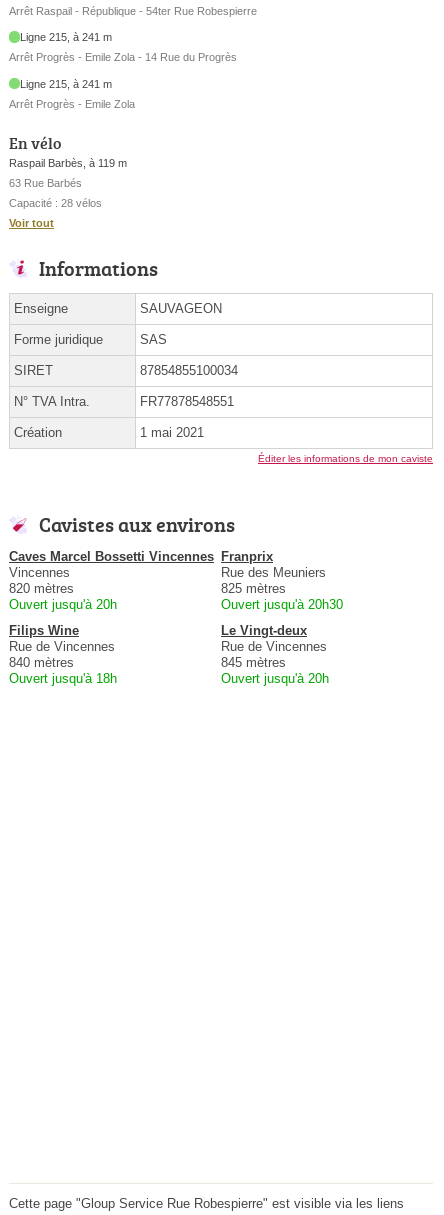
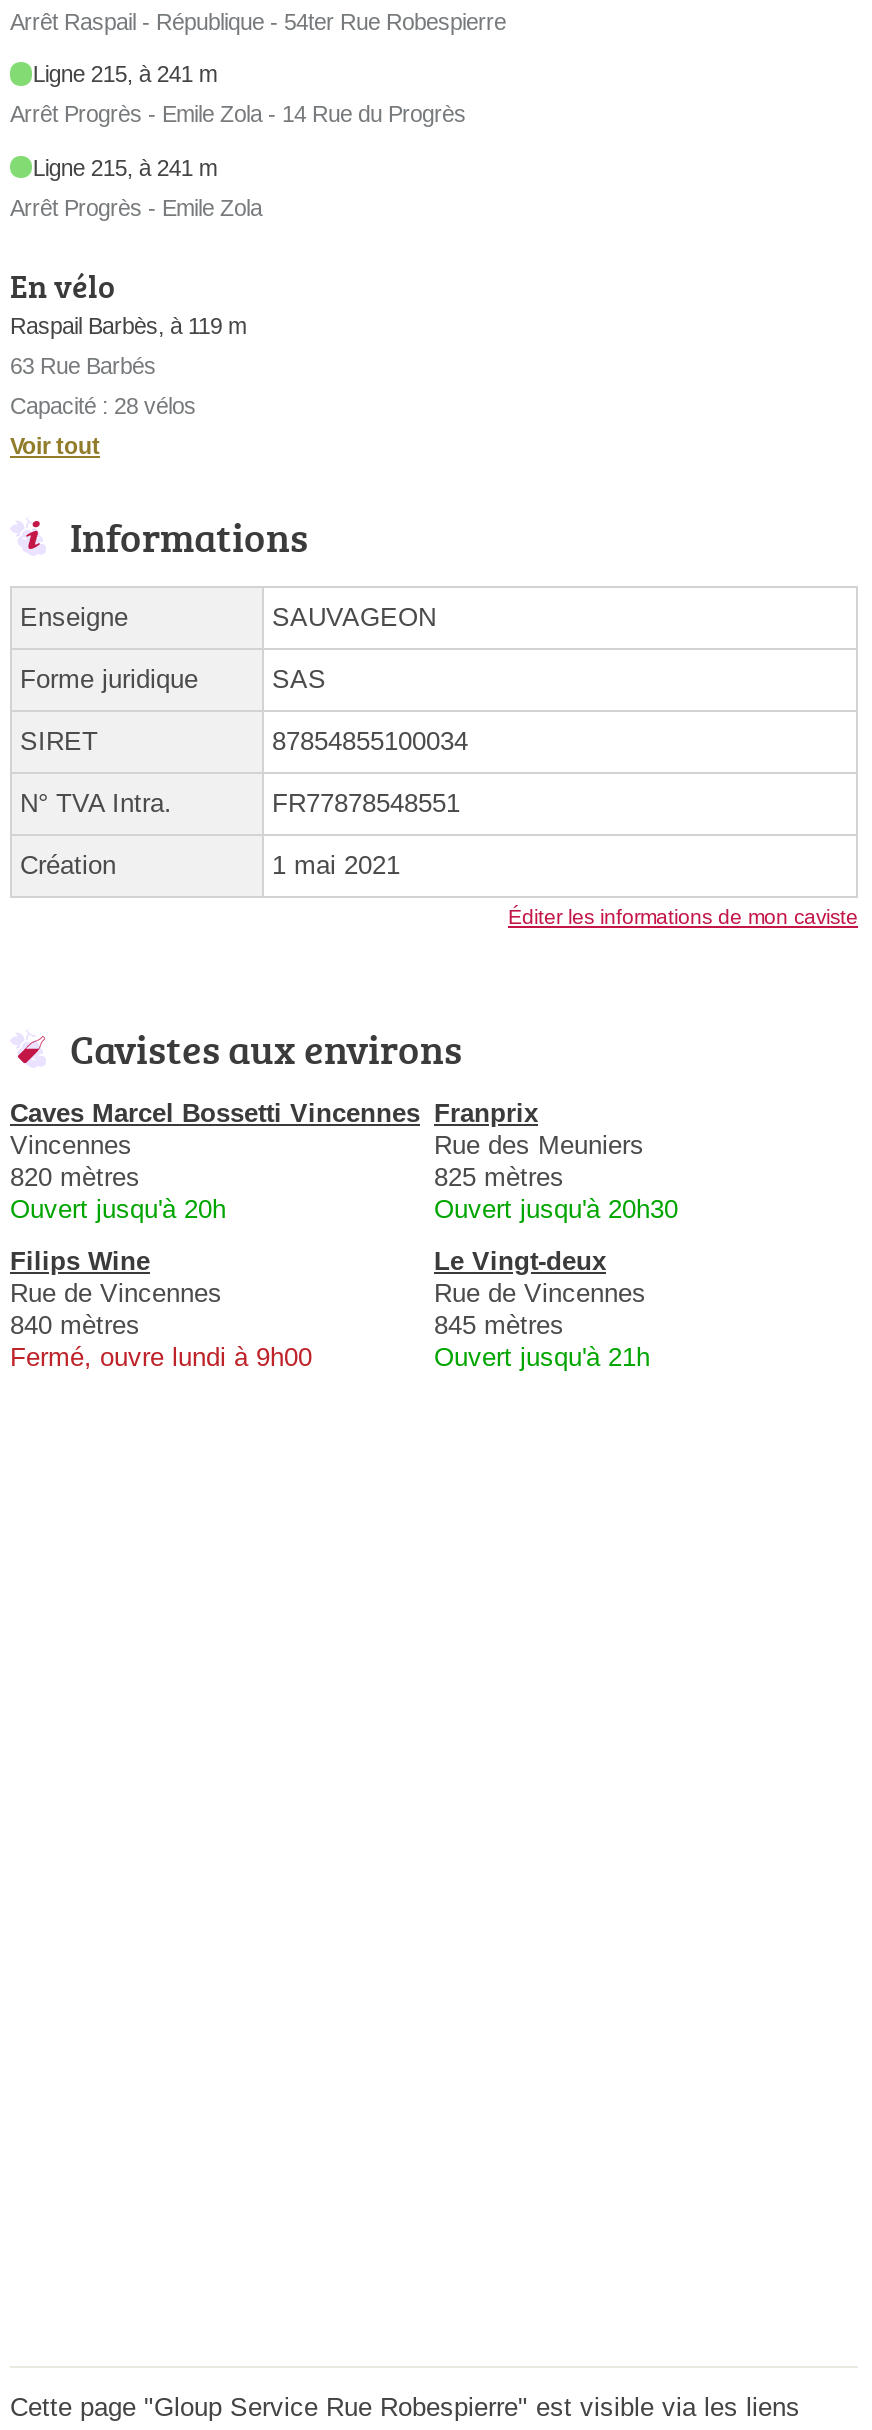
- Ouvert jusqu'à 18h
+ Fermé, ouvre lundi à 9h00

- Ouvert jusqu'à 20h
+ Ouvert jusqu'à 21h
